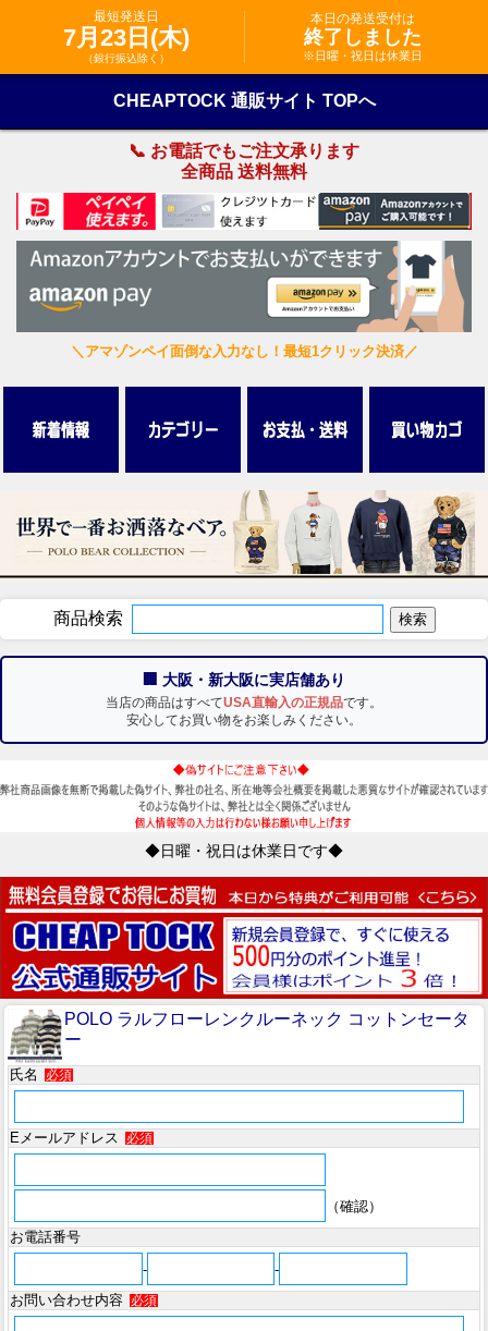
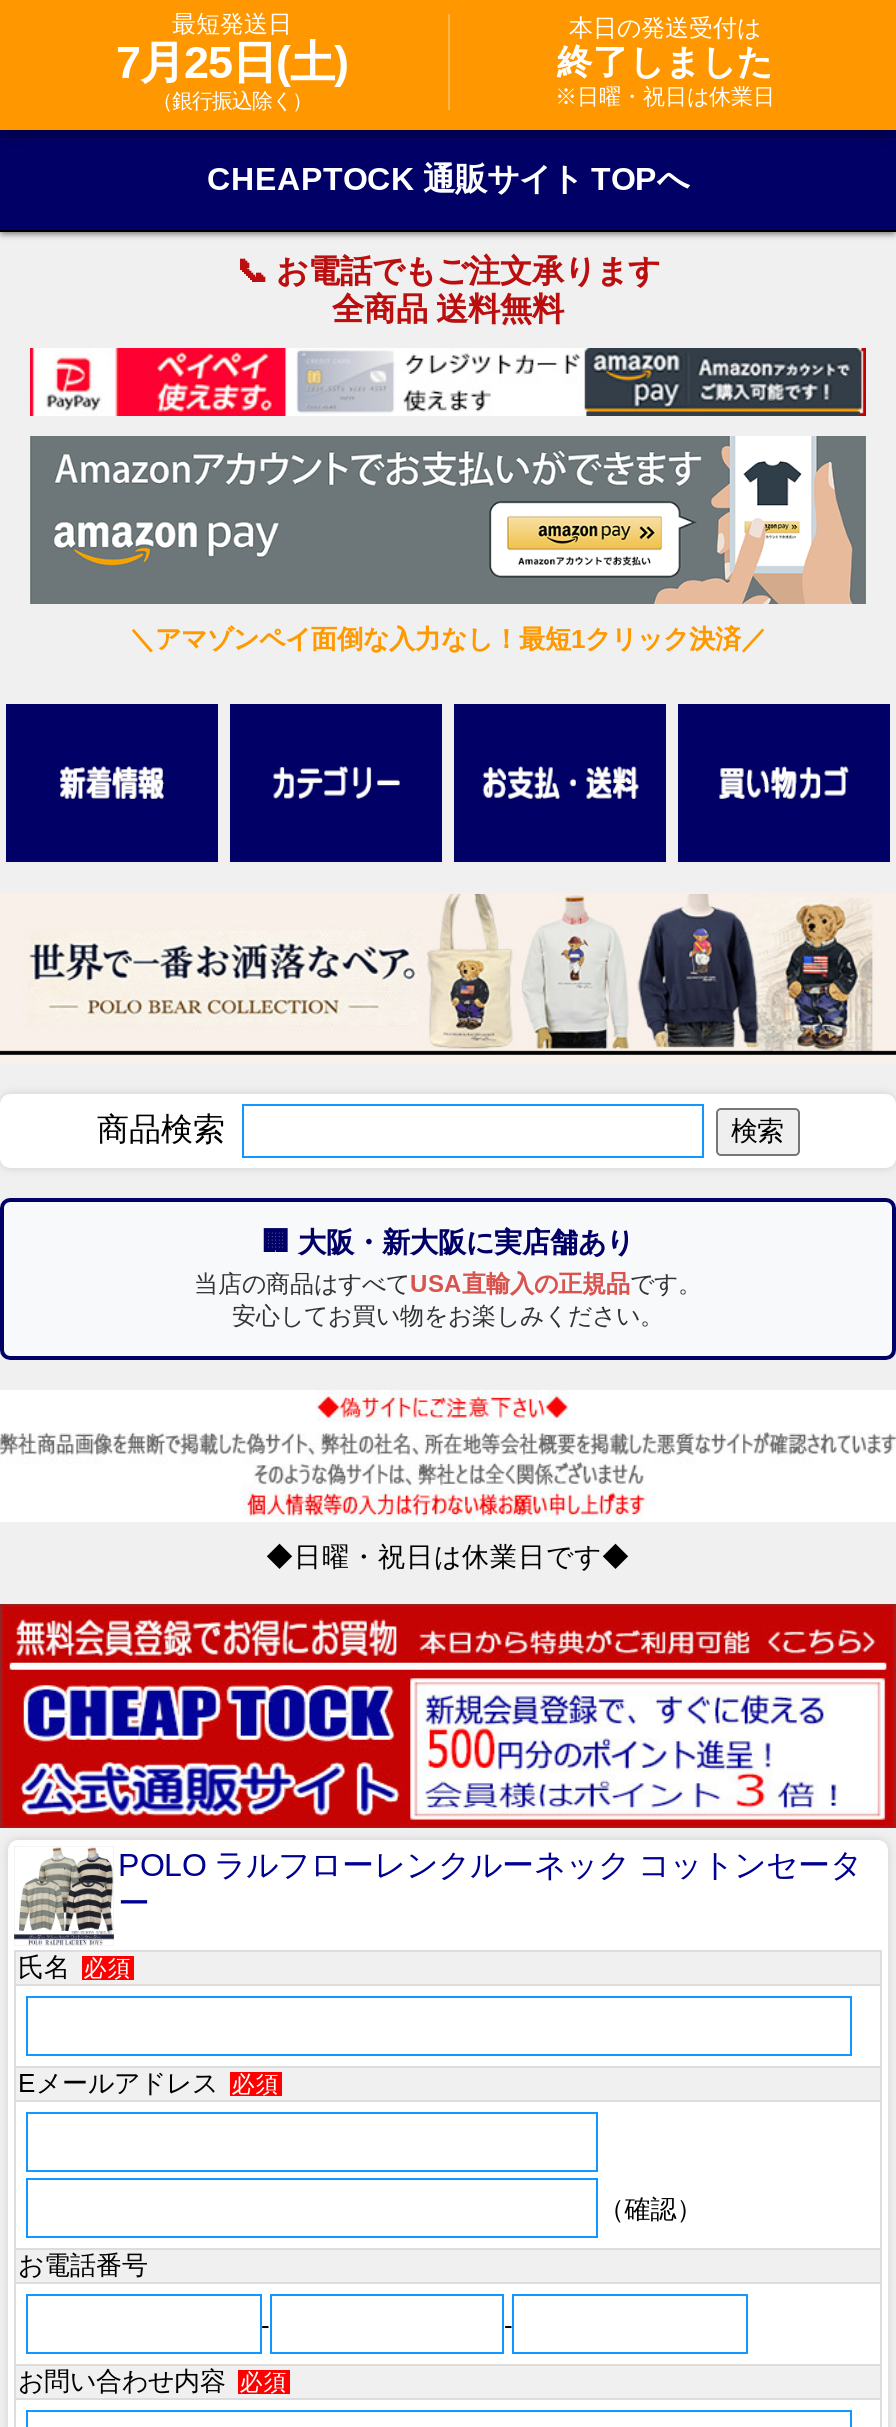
- 7月23日(木)
+ 7月25日(土)
